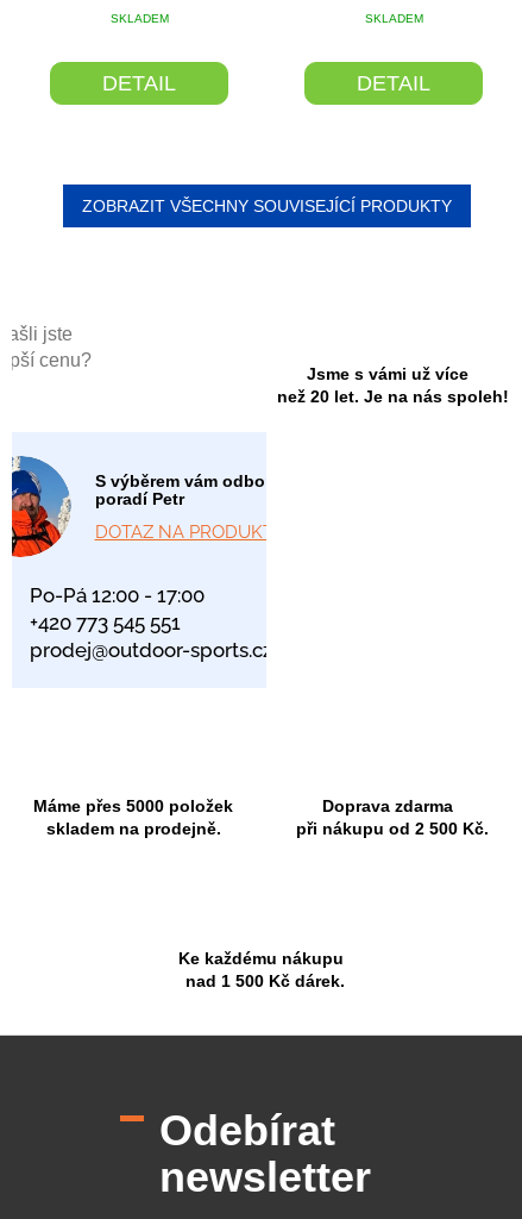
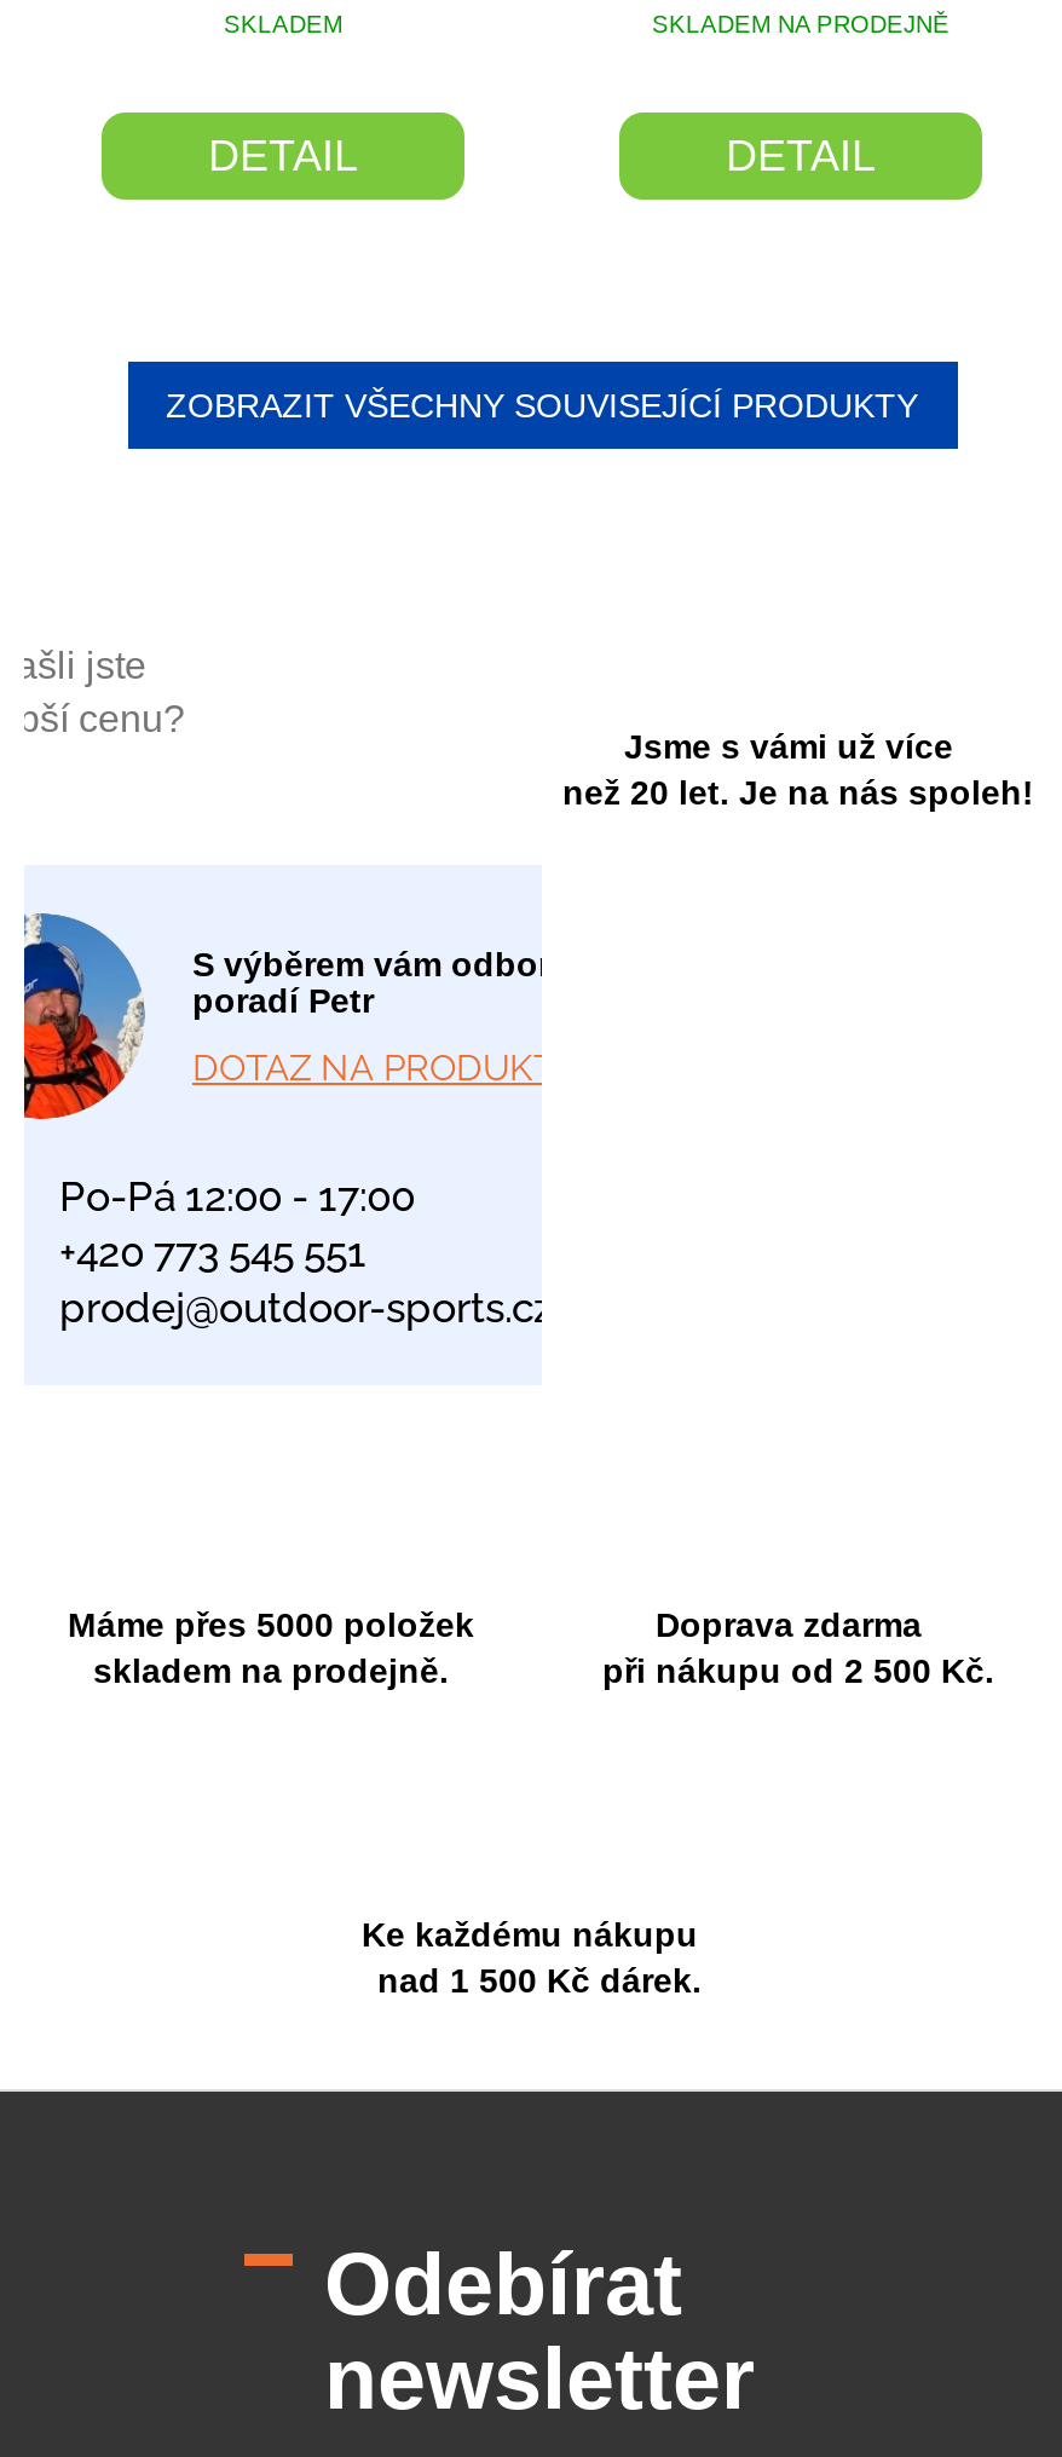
- SKLADEM
+ SKLADEM NA PRODEJNĚ
